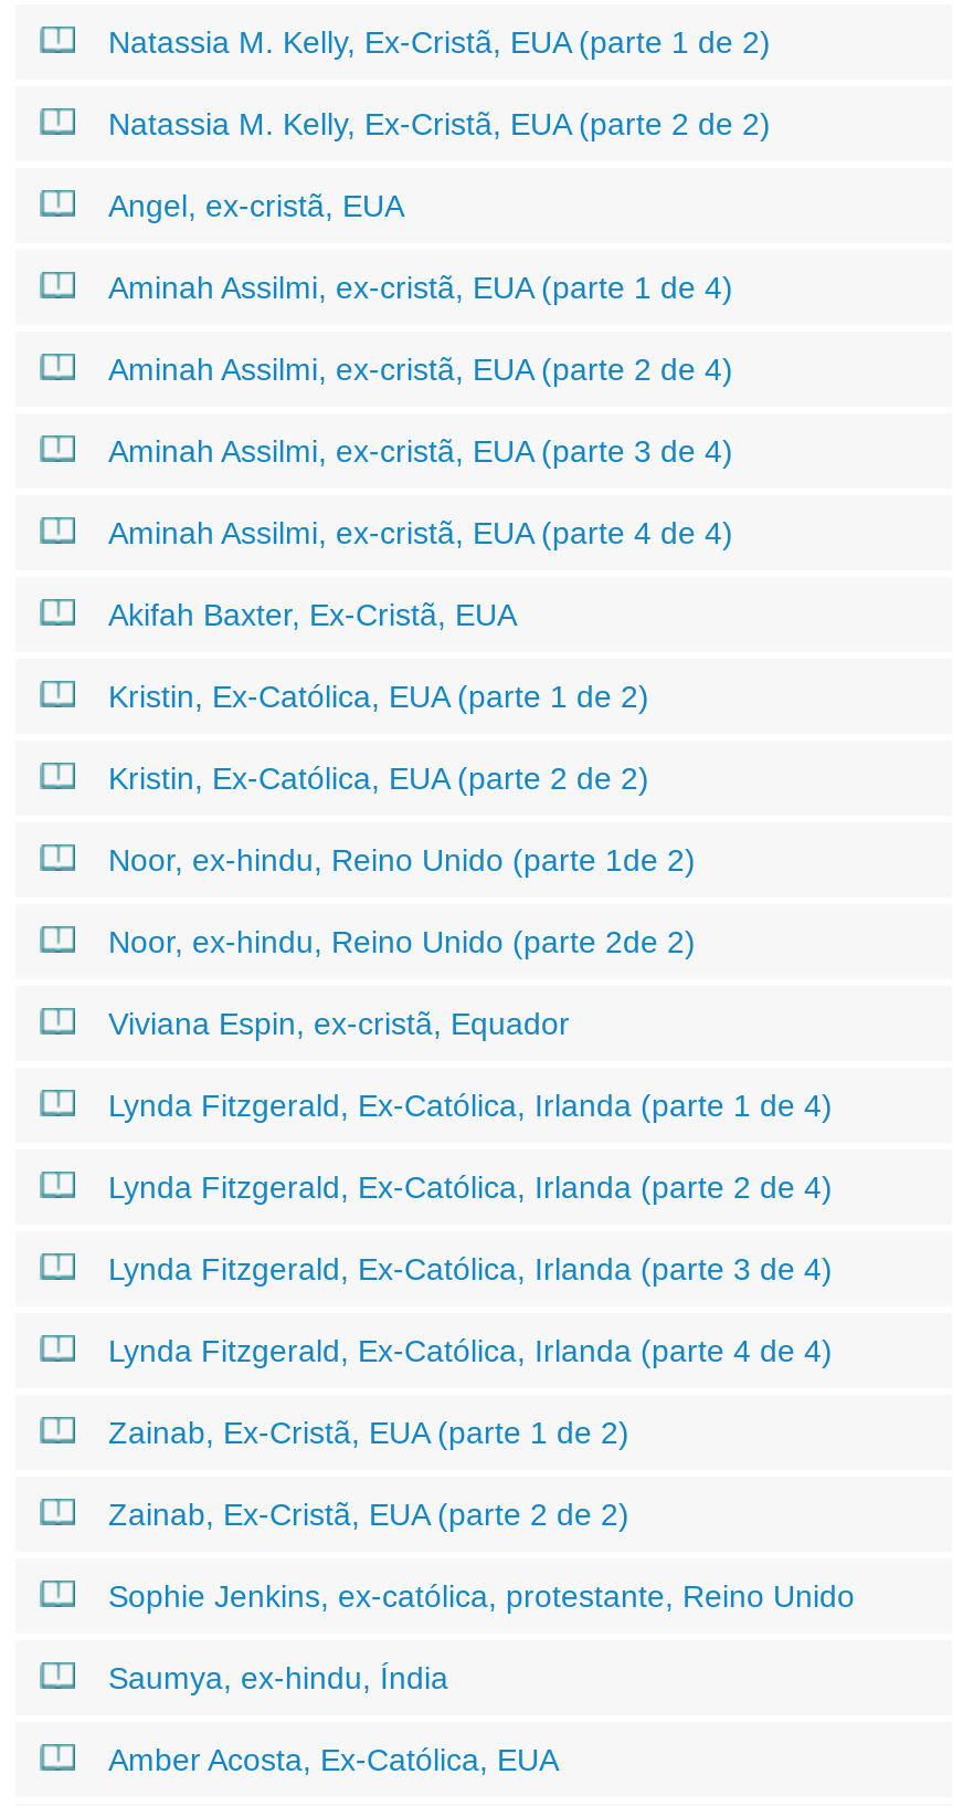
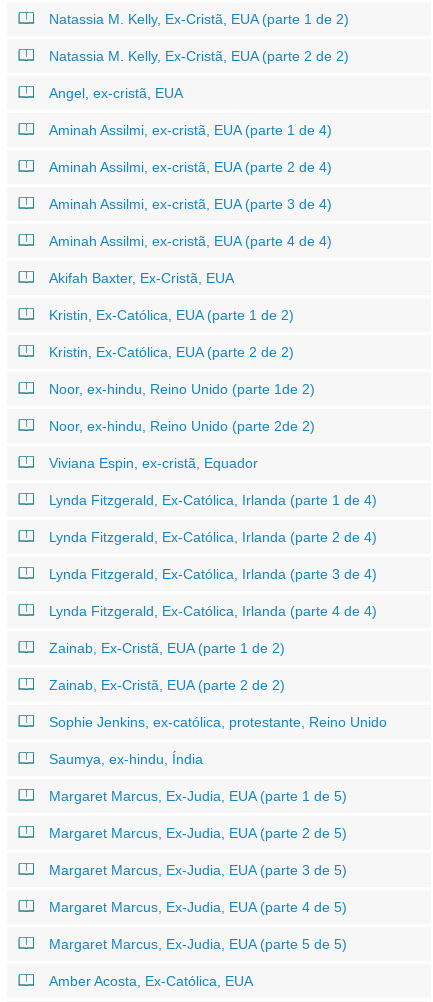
+ Margaret Marcus, Ex-Judia, EUA (parte 1 de 5)
+ Margaret Marcus, Ex-Judia, EUA (parte 2 de 5)
+ Margaret Marcus, Ex-Judia, EUA (parte 3 de 5)
+ Margaret Marcus, Ex-Judia, EUA (parte 4 de 5)
+ Margaret Marcus, Ex-Judia, EUA (parte 5 de 5)
